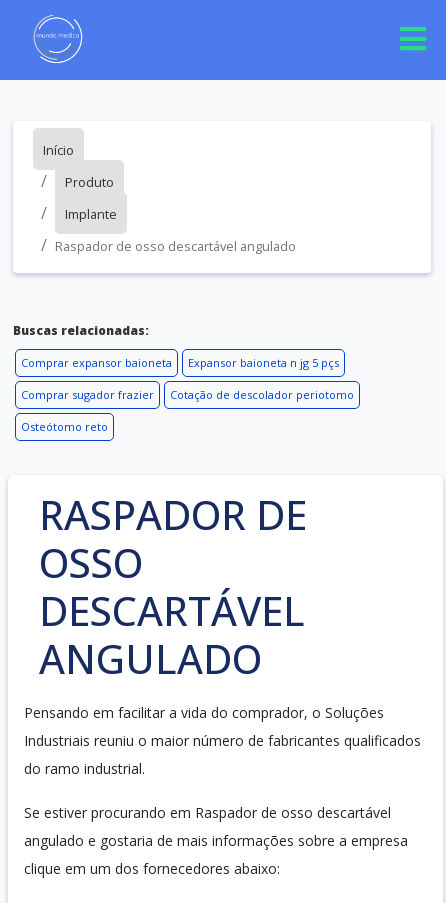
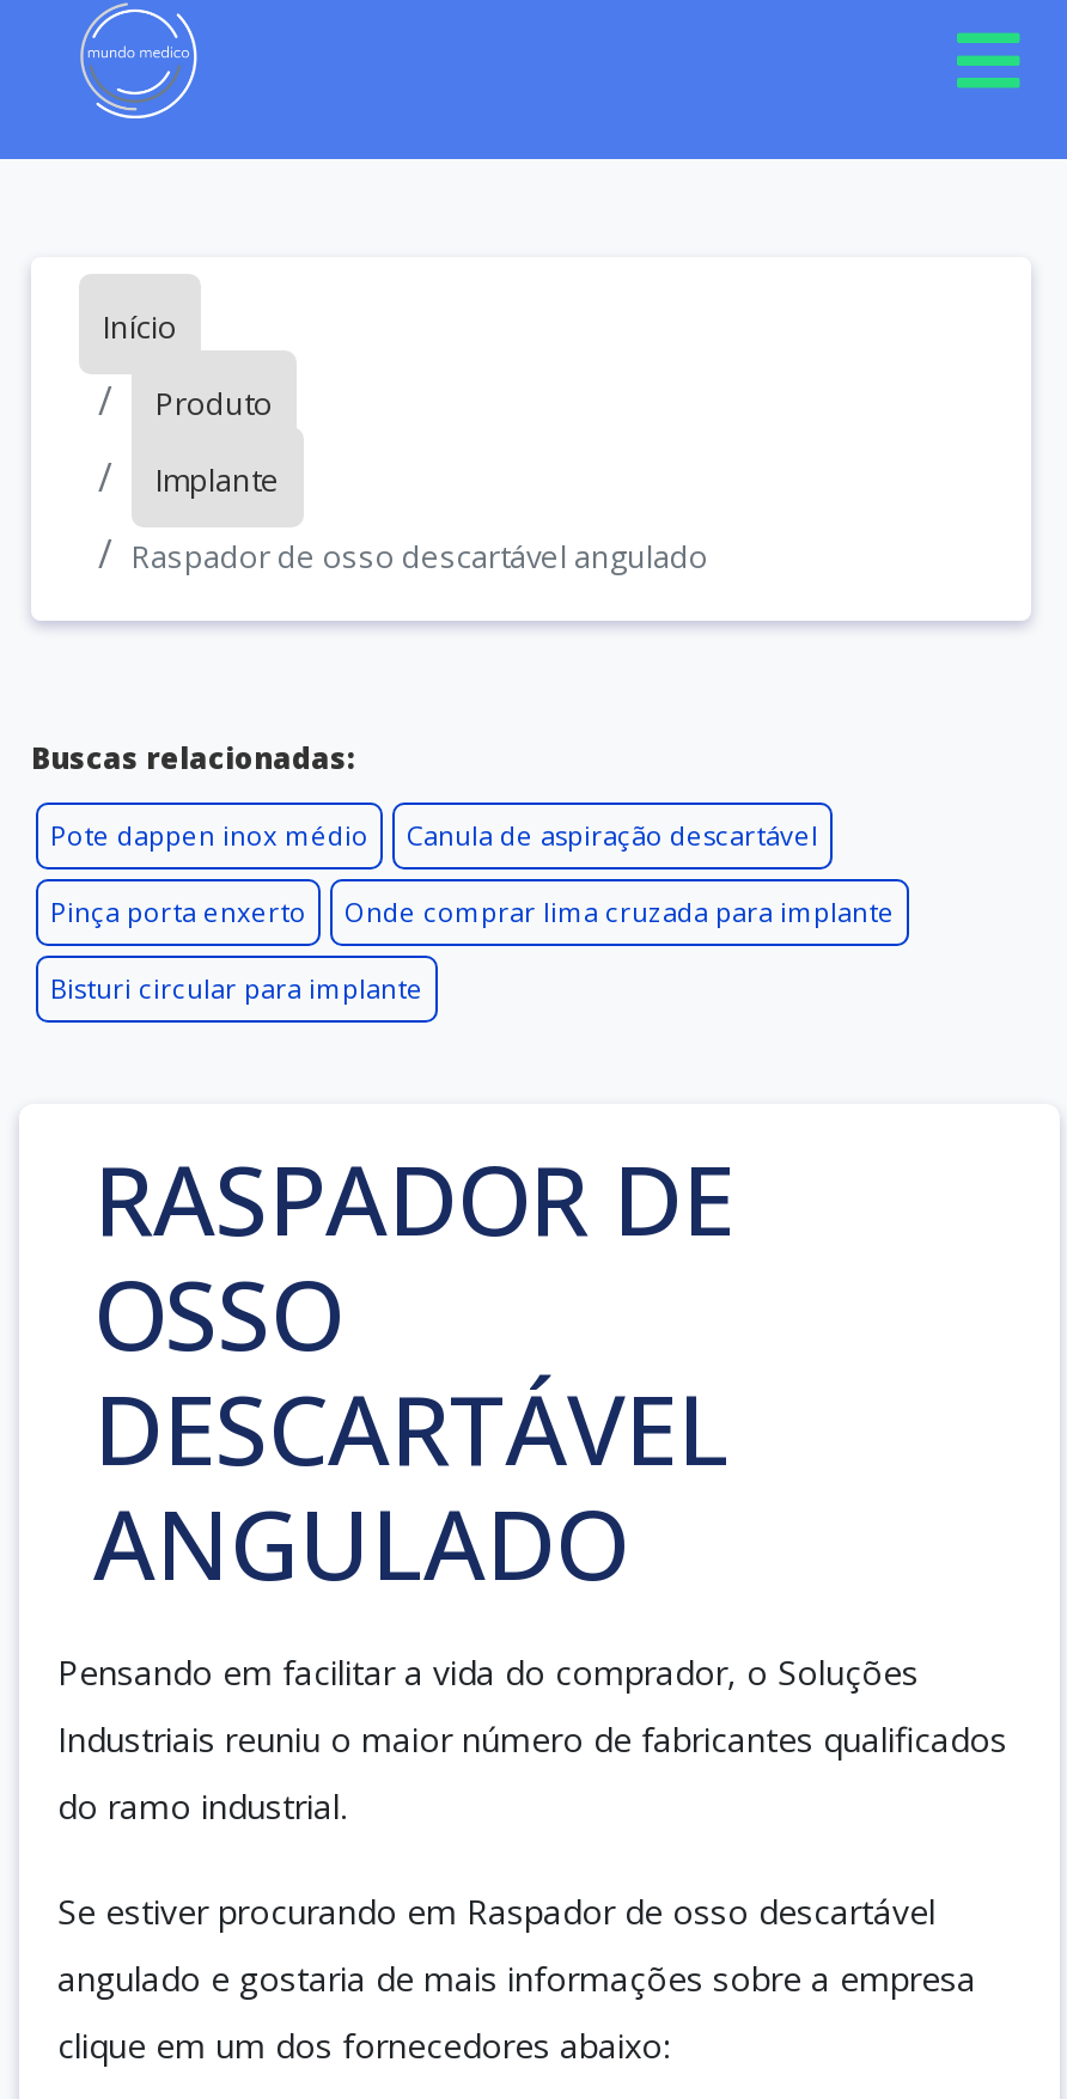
- Comprar expansor baioneta
- Expansor baioneta n jg 5 pçs
+ Pote dappen inox médio
+ Canula de aspiração descartável

- Comprar sugador frazier
- Cotação de descolador periotomo
+ Pinça porta enxerto
+ Onde comprar lima cruzada para implante

- Osteótomo reto
+ Bisturi circular para implante
